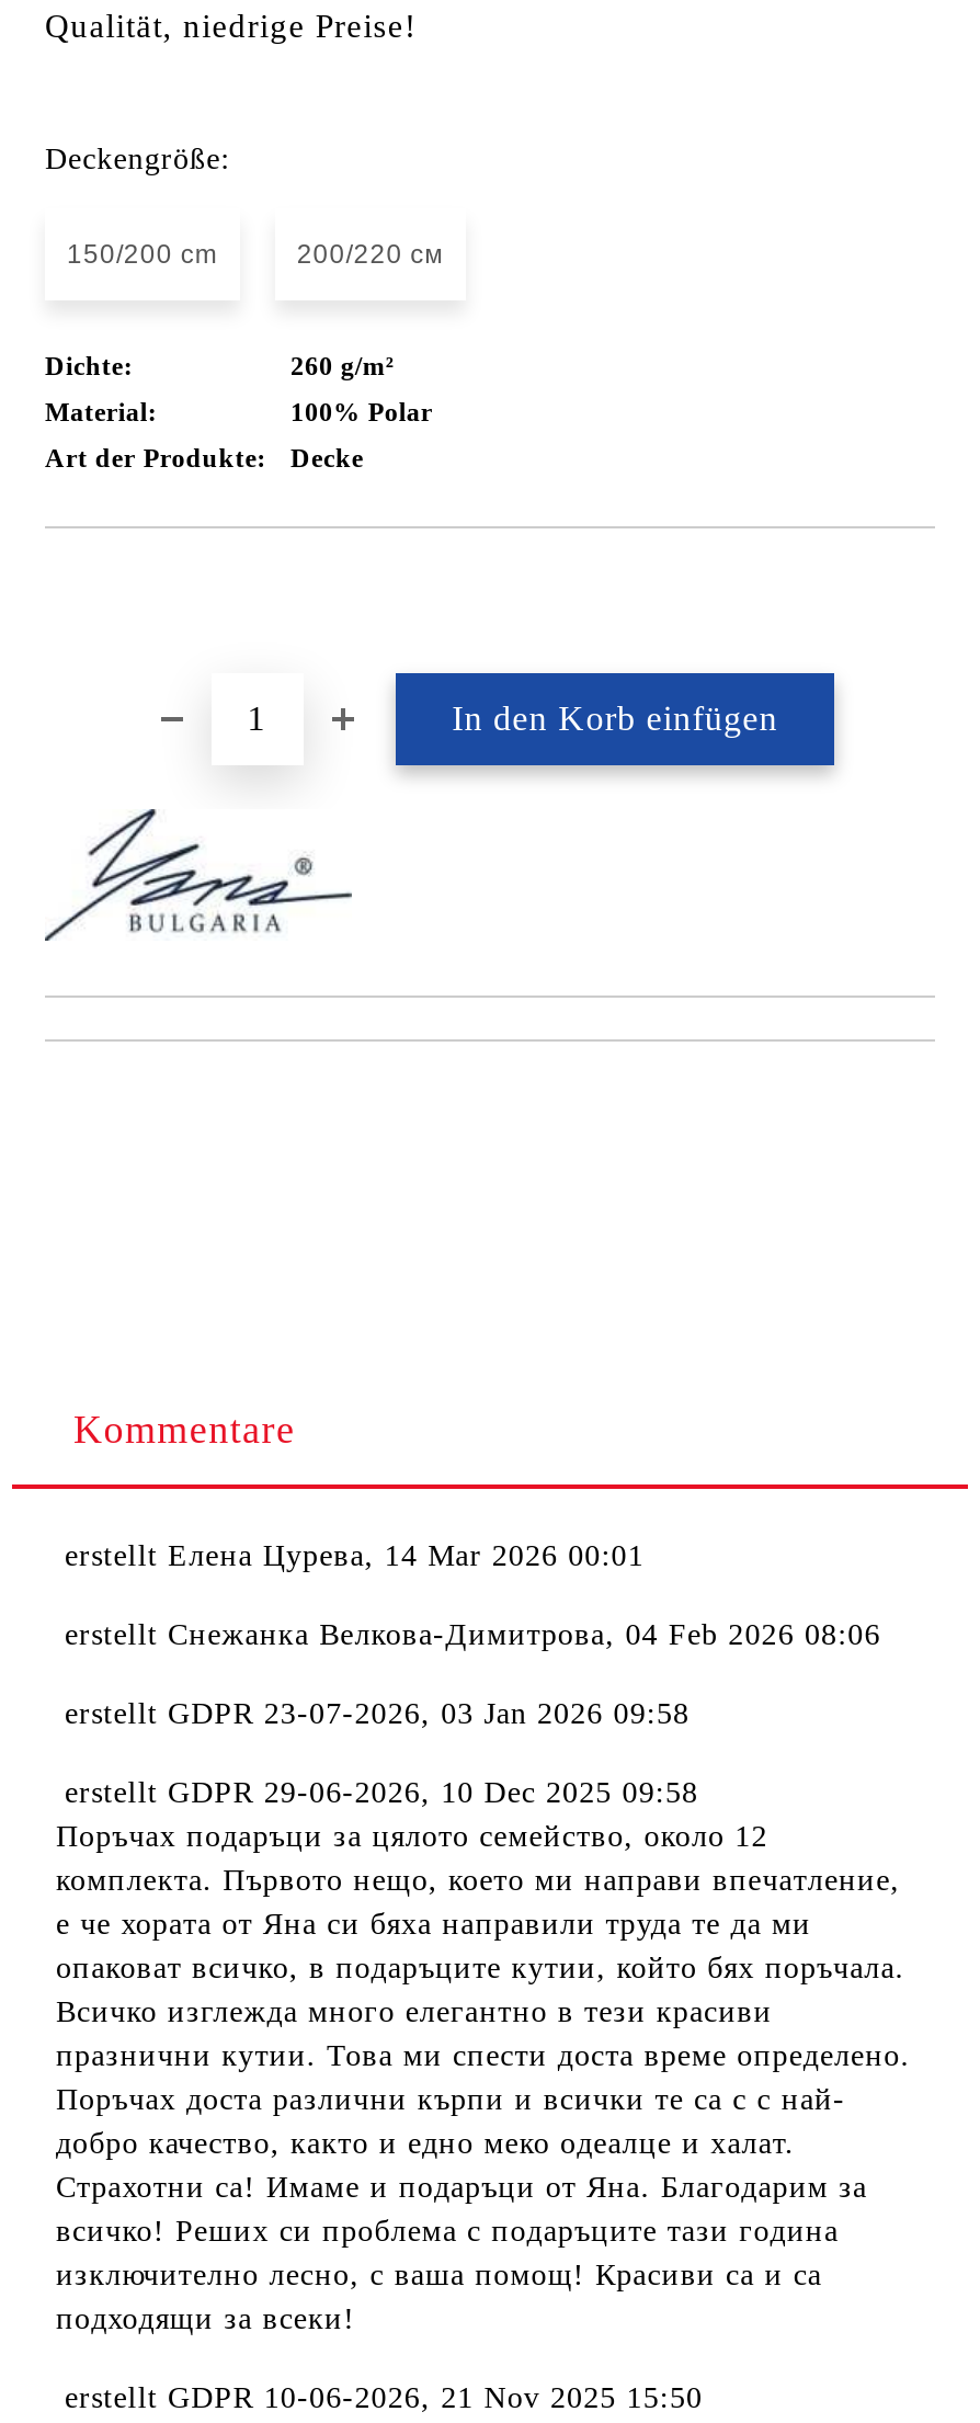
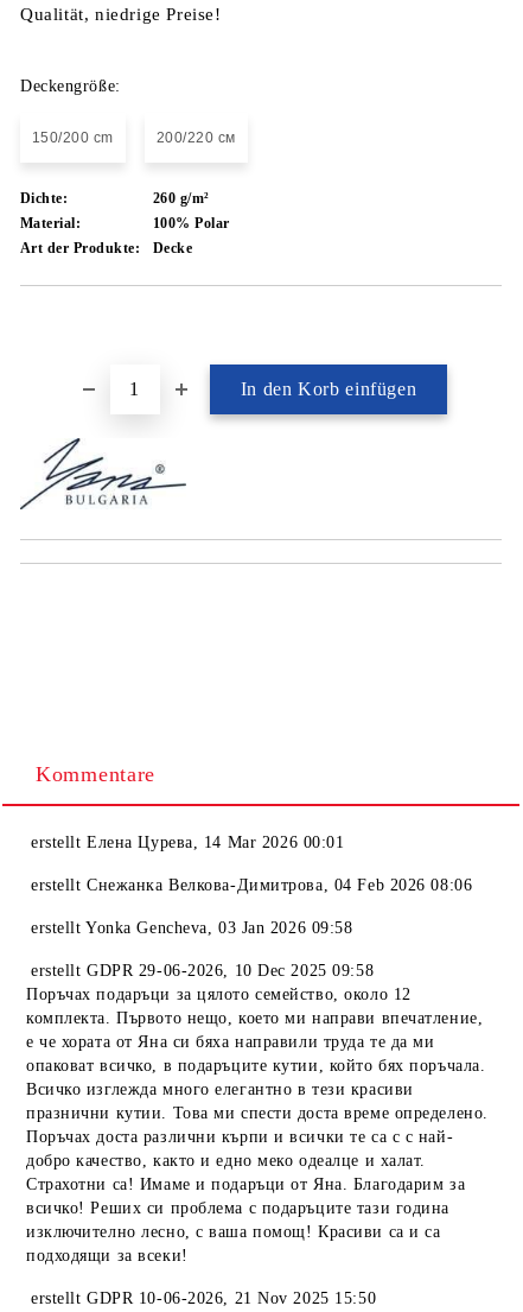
- erstellt GDPR 23-07-2026, 03 Jan 2026 09:58
+ erstellt Yonka Gencheva, 03 Jan 2026 09:58
